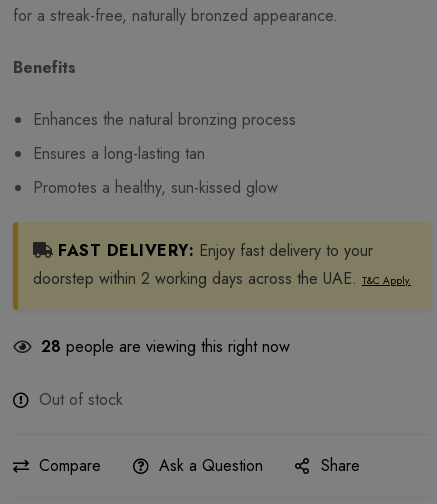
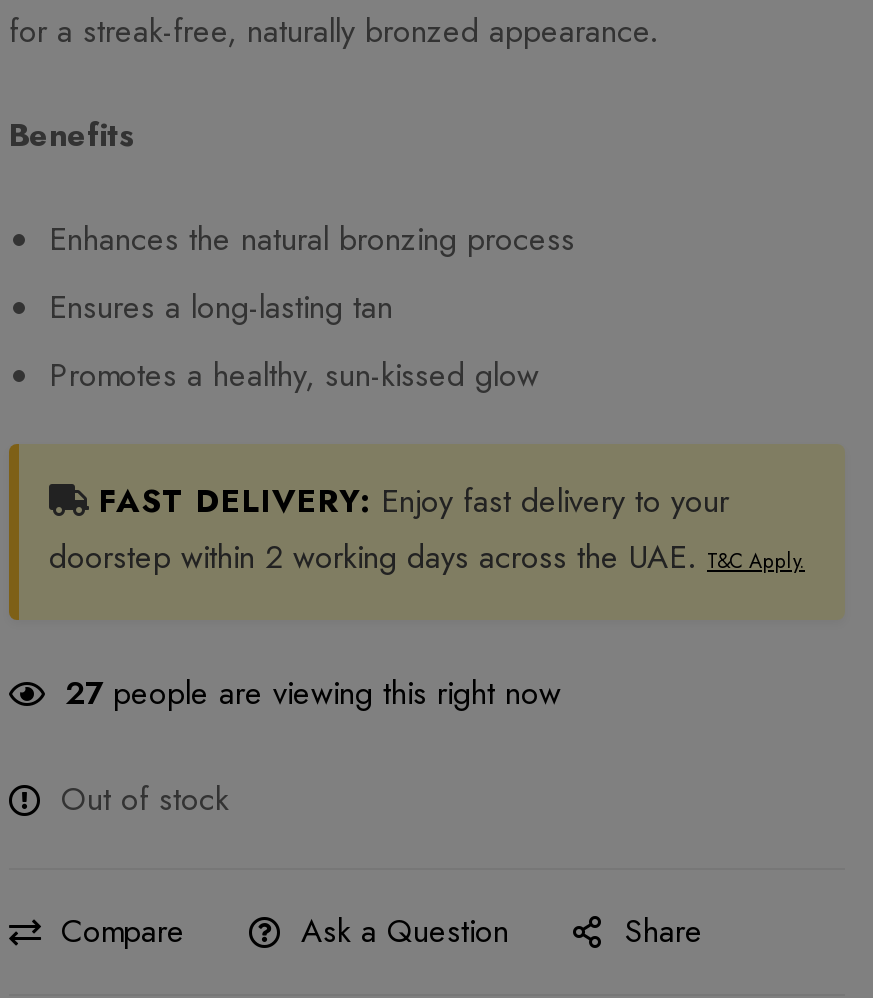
- 28 people are viewing this right now
+ 27 people are viewing this right now
